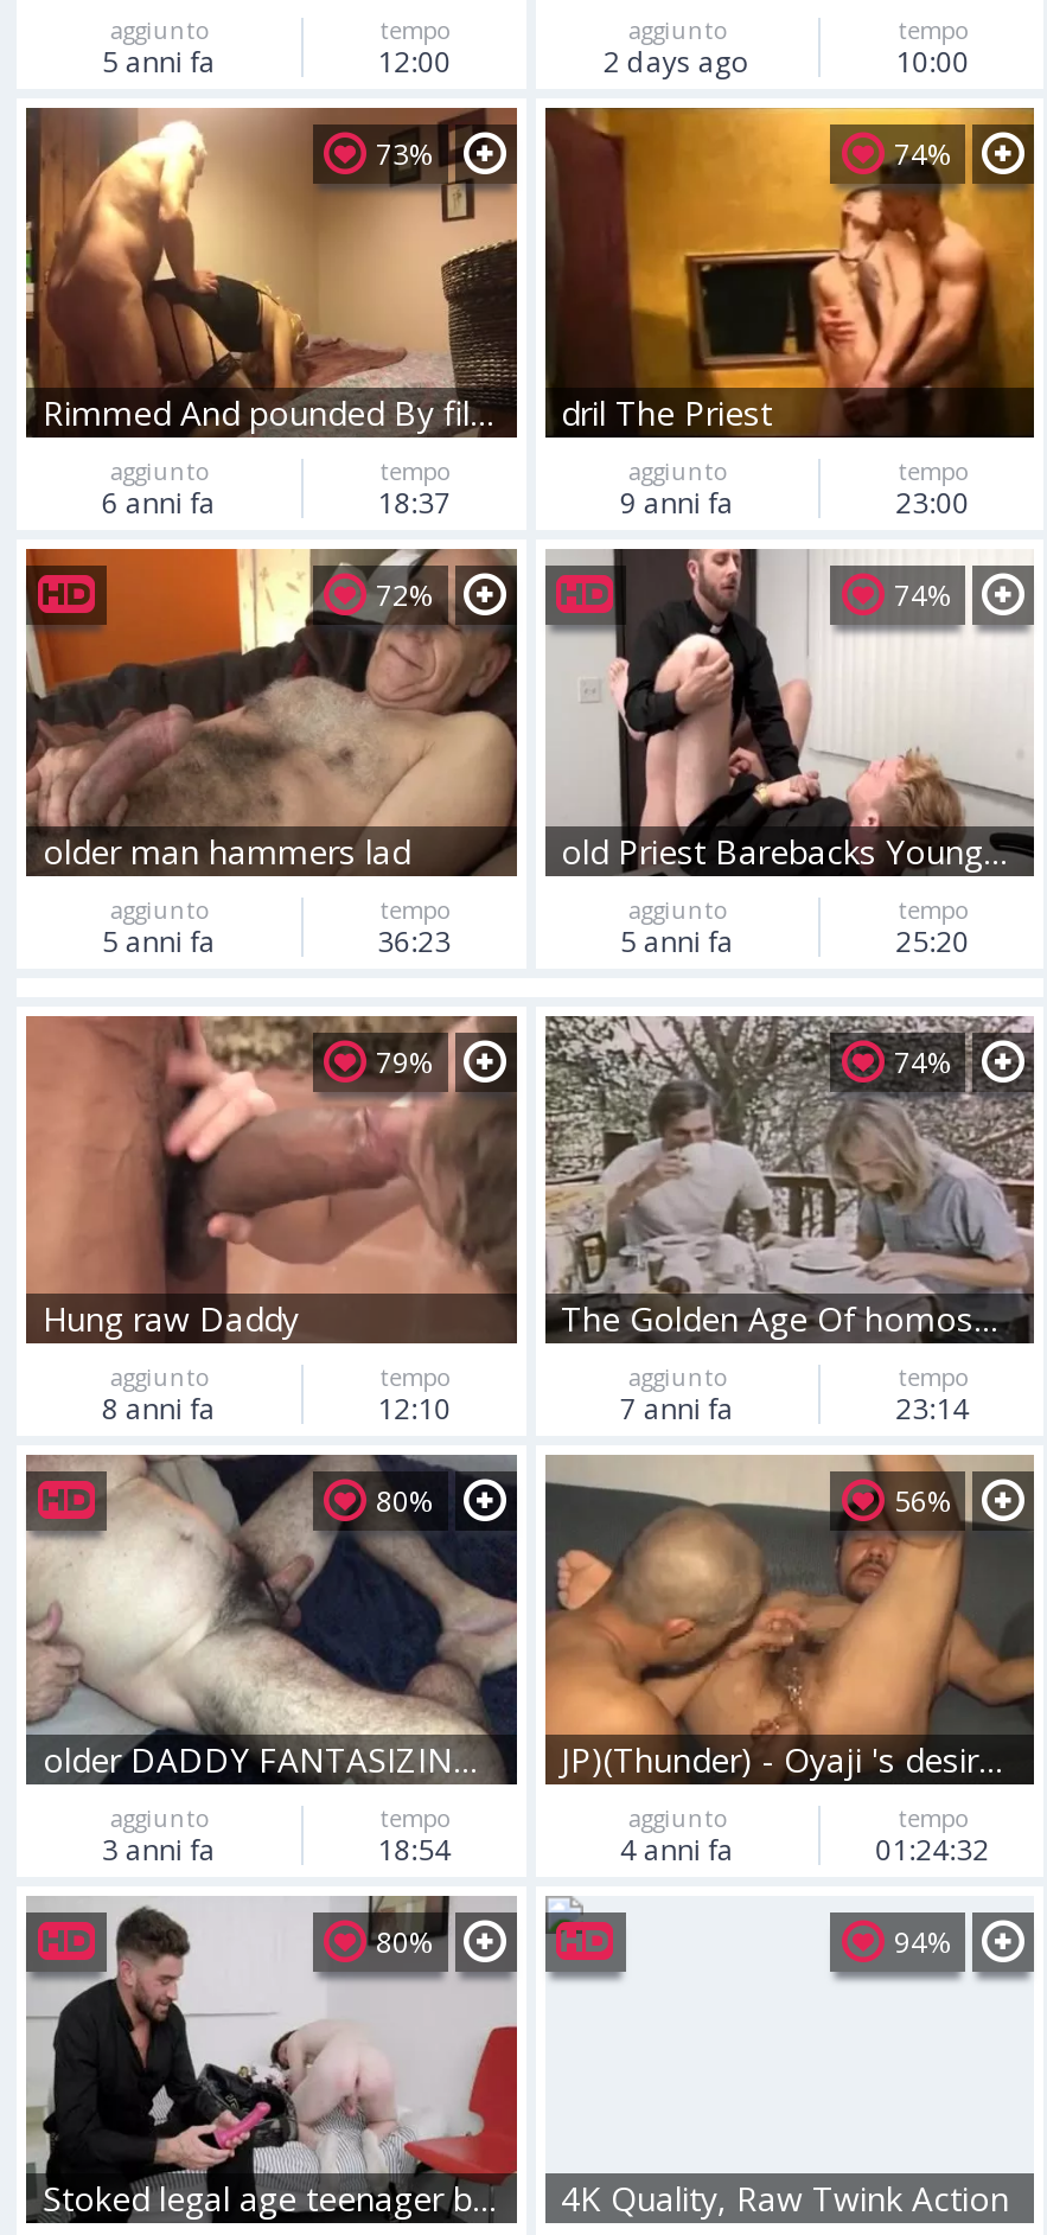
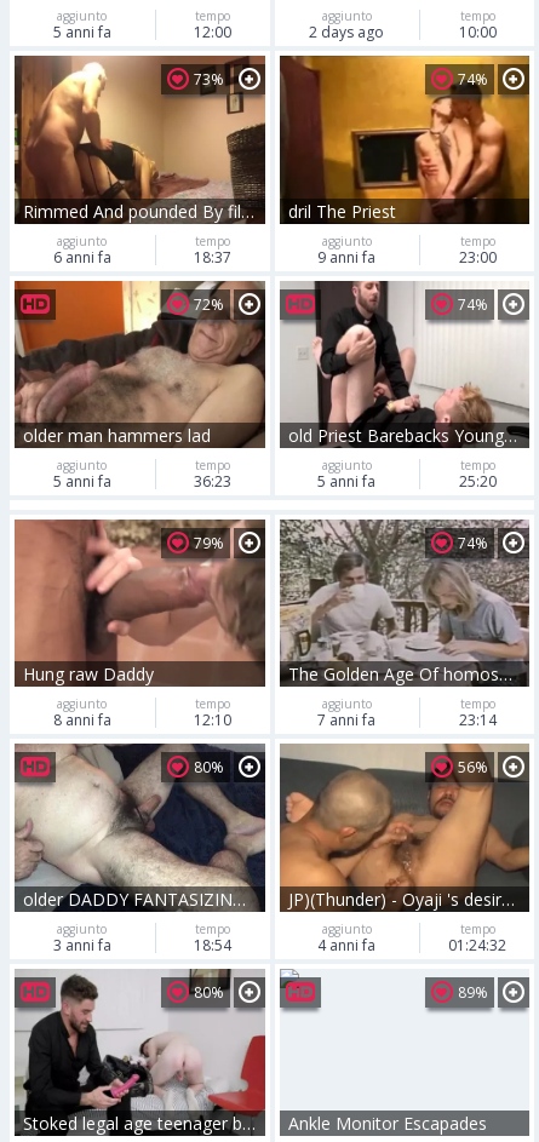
- 94%
+ 89%

- 4K Quality, Raw Twink Action
+ Ankle Monitor Escapades
